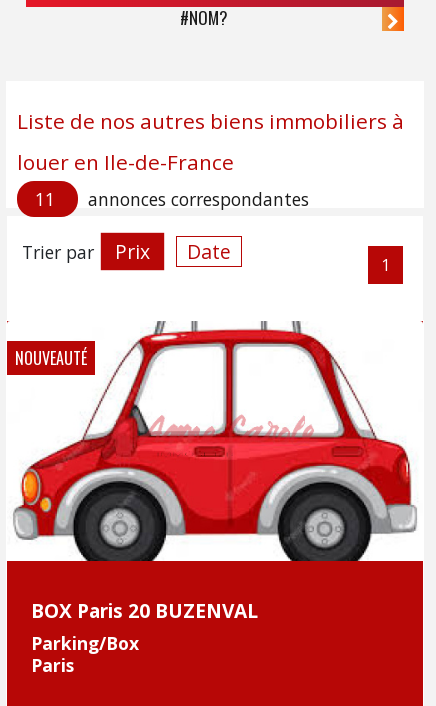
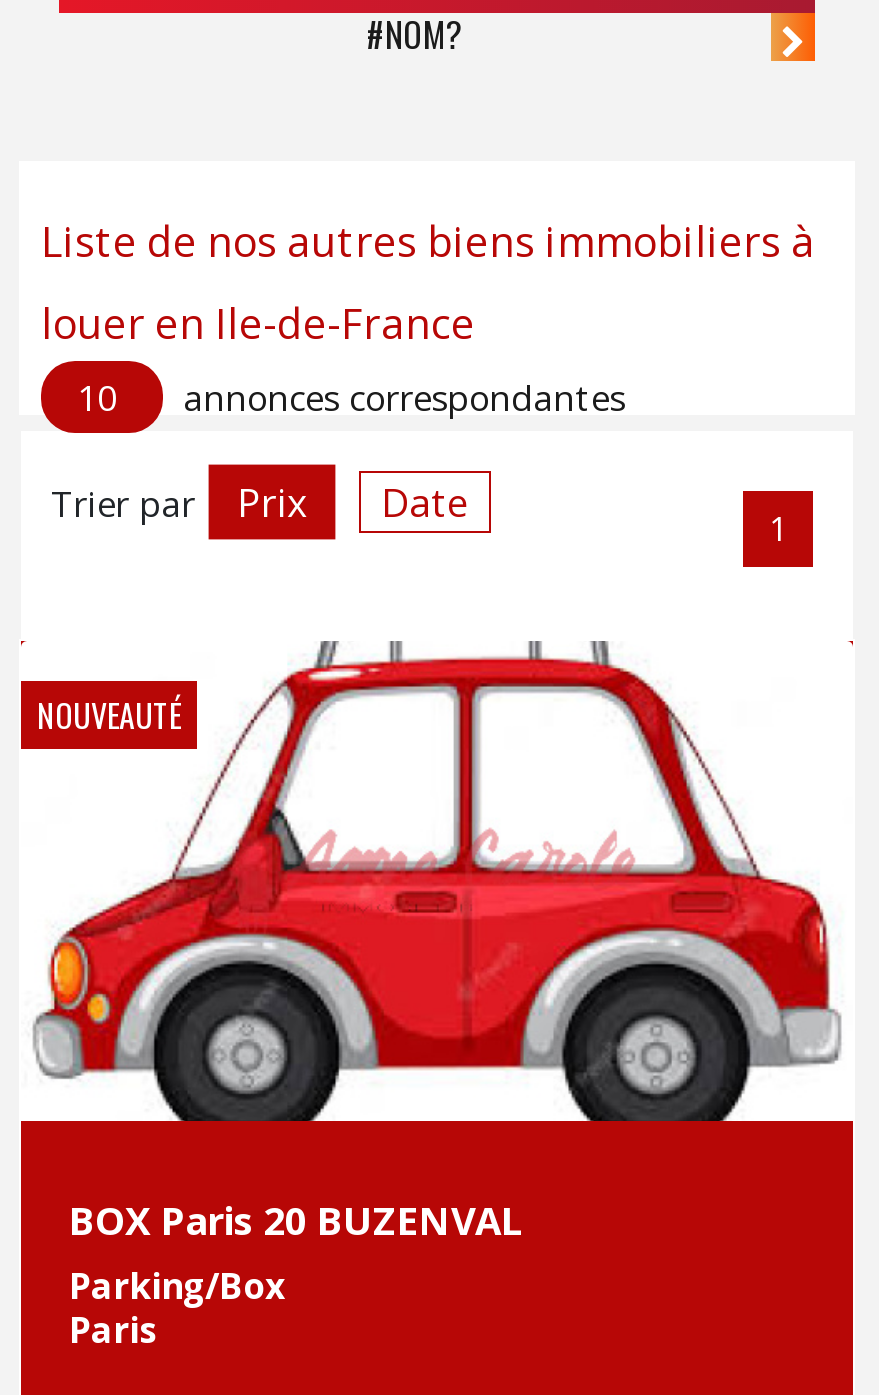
- 11 annonces correspondantes
+ 10 annonces correspondantes
